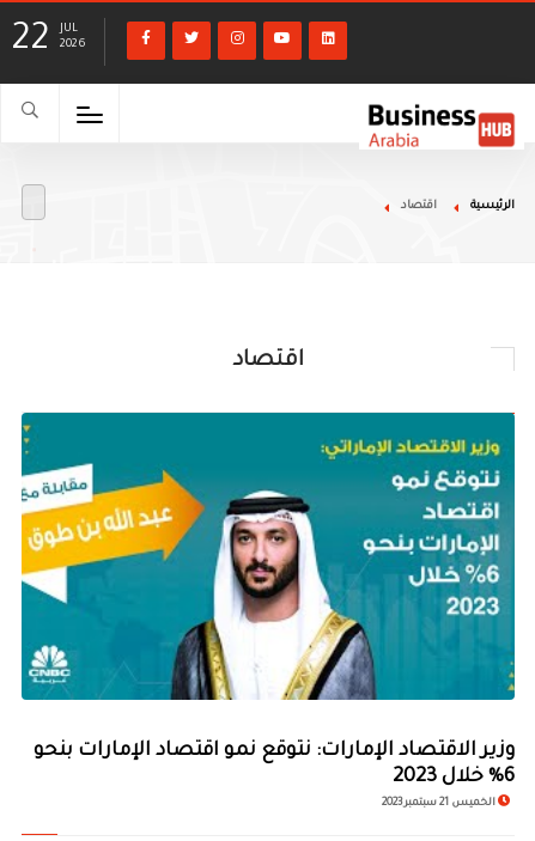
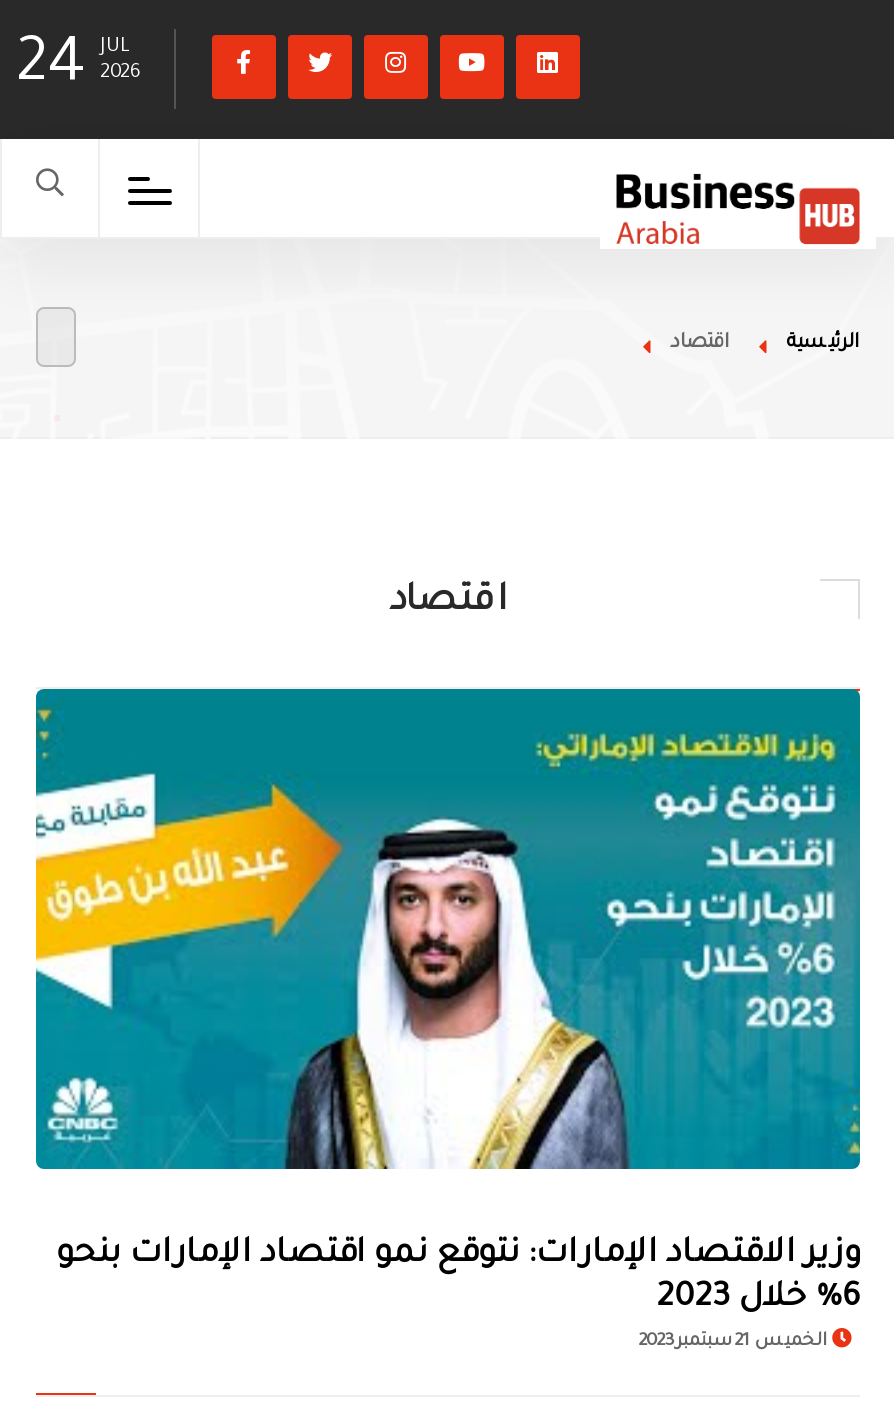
- 22 JUL 2026
+ 24 JUL 2026
